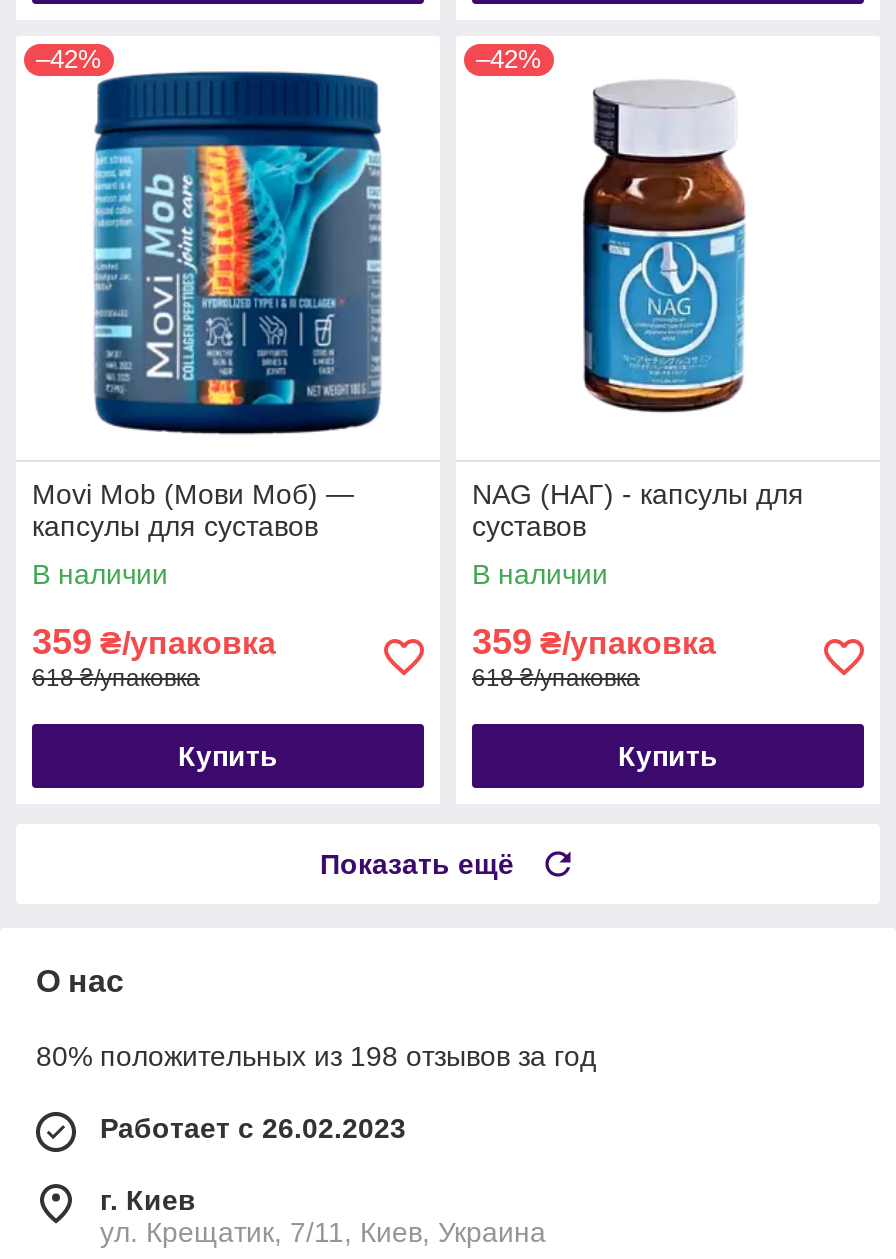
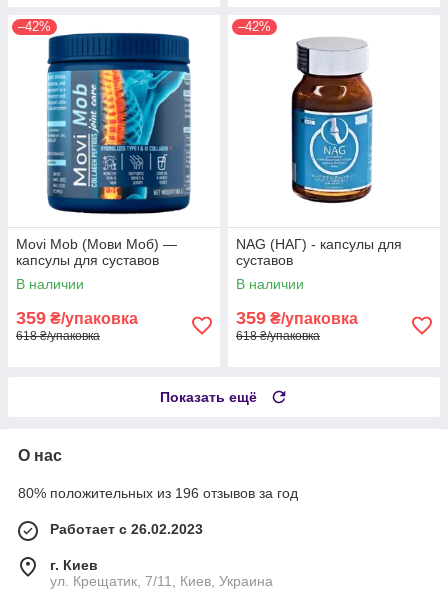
- Купить

- Купить

- 80% положительных из 198 отзывов за год
+ 80% положительных из 196 отзывов за год
